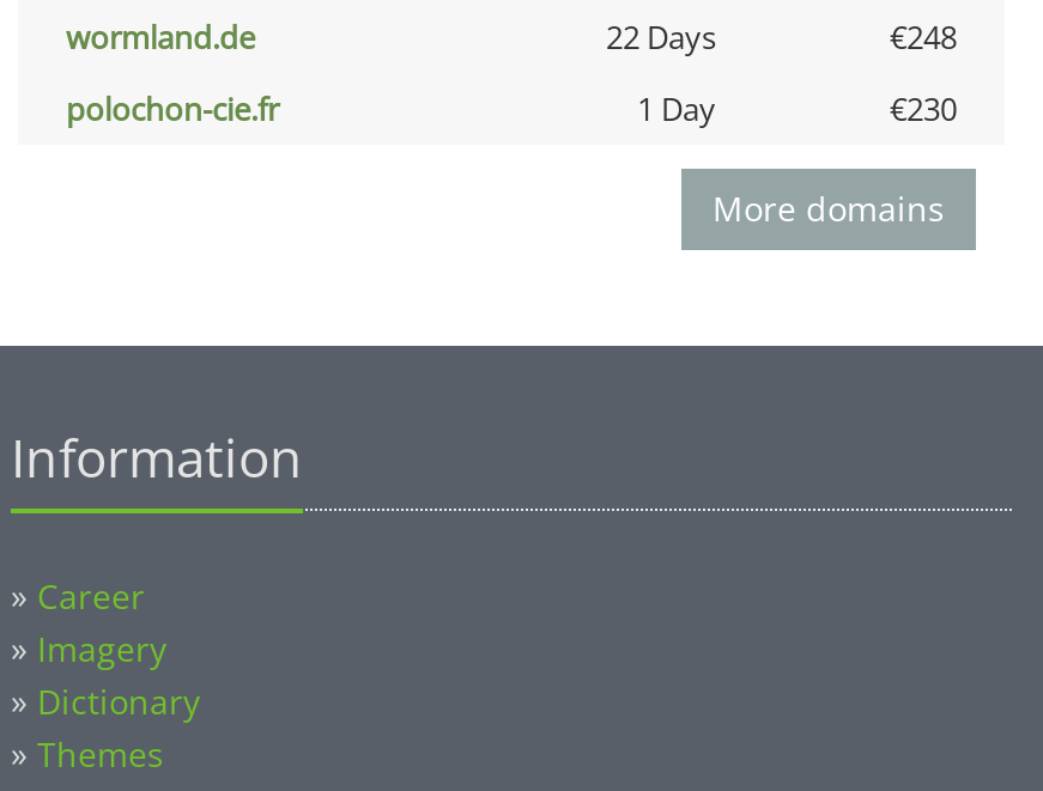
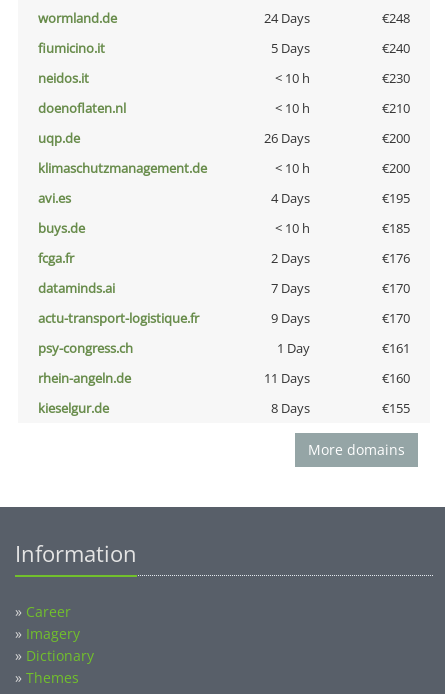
- 22 Days
+ 24 Days

- polochon-cie.fr
- 1 Day
+ fiumicino.it
+ 5 Days
+ €240
+ neidos.it
+ < 10 h

+ doenoflaten.nl
+ < 10 h
+ €210
+ uqp.de
+ 26 Days
+ €200
+ klimaschutzmanagement.de
+ < 10 h
+ €200
+ avi.es
+ 4 Days
+ €195
+ buys.de
+ < 10 h
+ €185
+ fcga.fr
+ 2 Days
+ €176
+ dataminds.ai
+ 7 Days
+ €170
+ actu-transport-logistique.fr
+ 9 Days
+ €170
+ psy-congress.ch
+ 1 Day
+ €161
+ rhein-angeln.de
+ 11 Days
+ €160
+ kieselgur.de
+ 8 Days
+ €155
